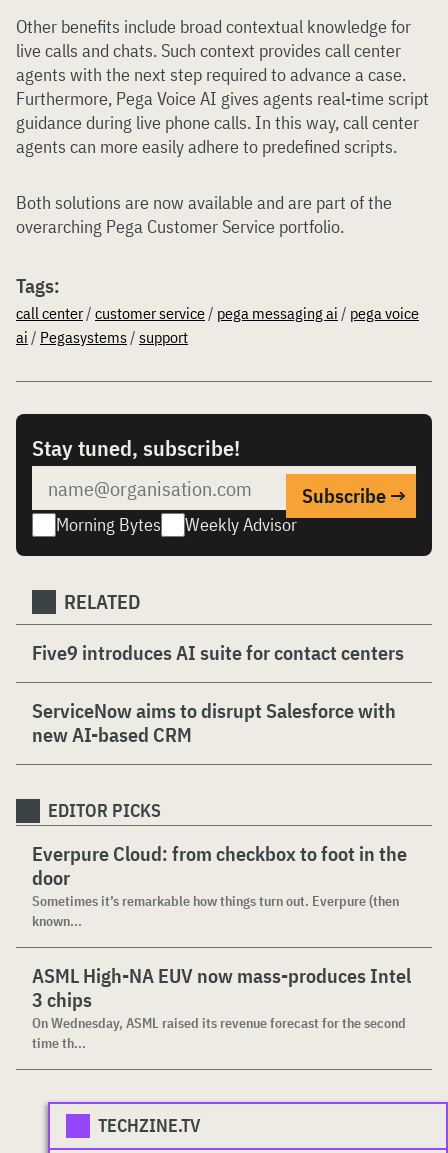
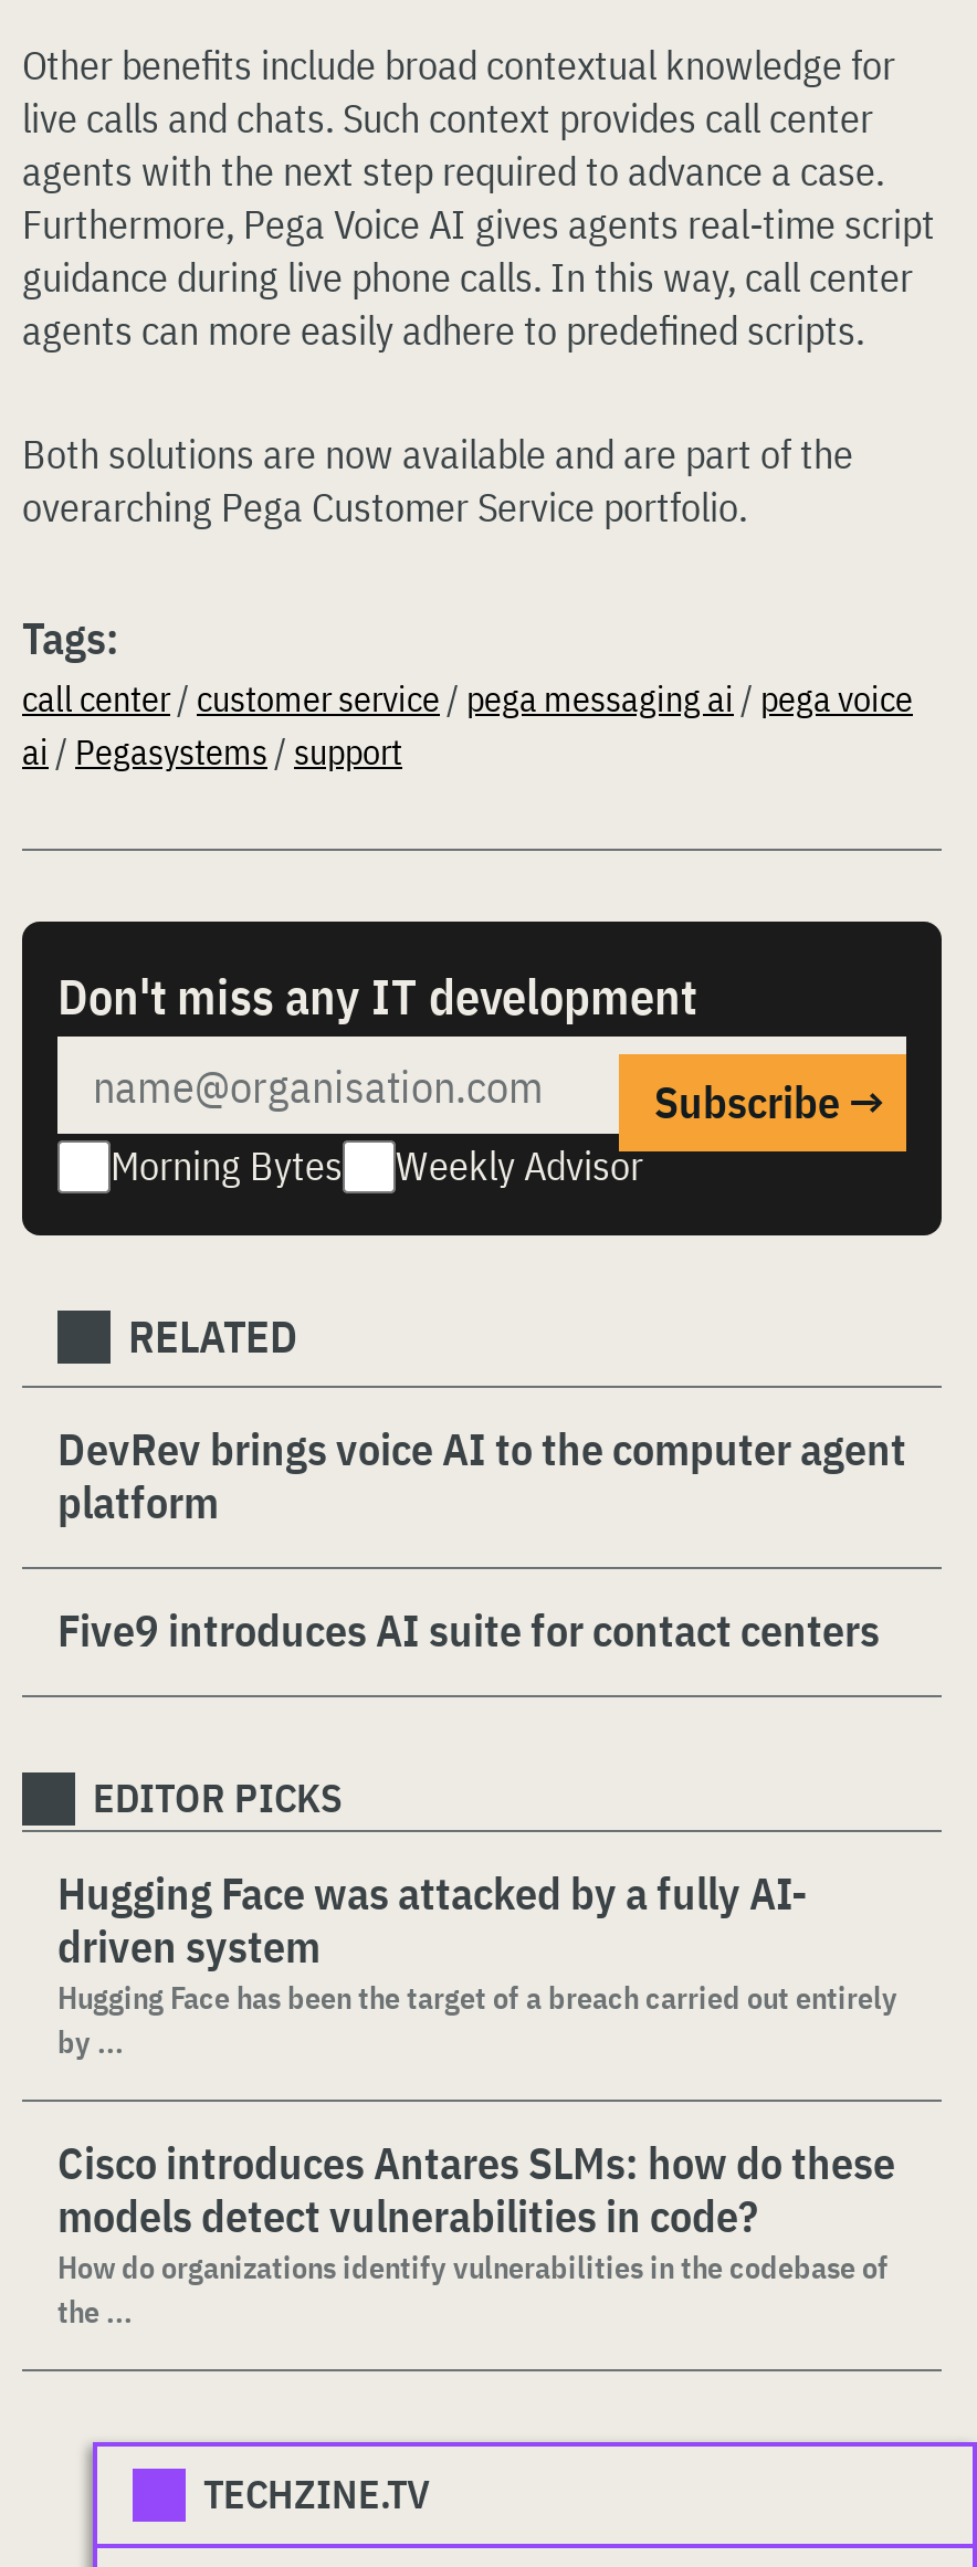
- Stay tuned, subscribe!
+ Don't miss any IT development

+ DevRev brings voice AI to the computer agent
+ platform

moved down: Five9 introduces AI suite for contact centers

- ServiceNow aims to disrupt Salesforce with
- new AI-based CRM

- Everpure Cloud: from checkbox to foot in the
- door
- Sometimes it’s remarkable how things turn out. Everpure (then
- known...
+ Hugging Face was attacked by a fully AI-
+ driven system
+ Hugging Face has been the target of a breach carried out entirely
+ by ...

- ASML High-NA EUV now mass-produces Intel
- 3 chips
- On Wednesday, ASML raised its revenue forecast for the second
- time th...
+ Cisco introduces Antares SLMs: how do these
+ models detect vulnerabilities in code?
+ How do organizations identify vulnerabilities in the codebase of
+ the ...
